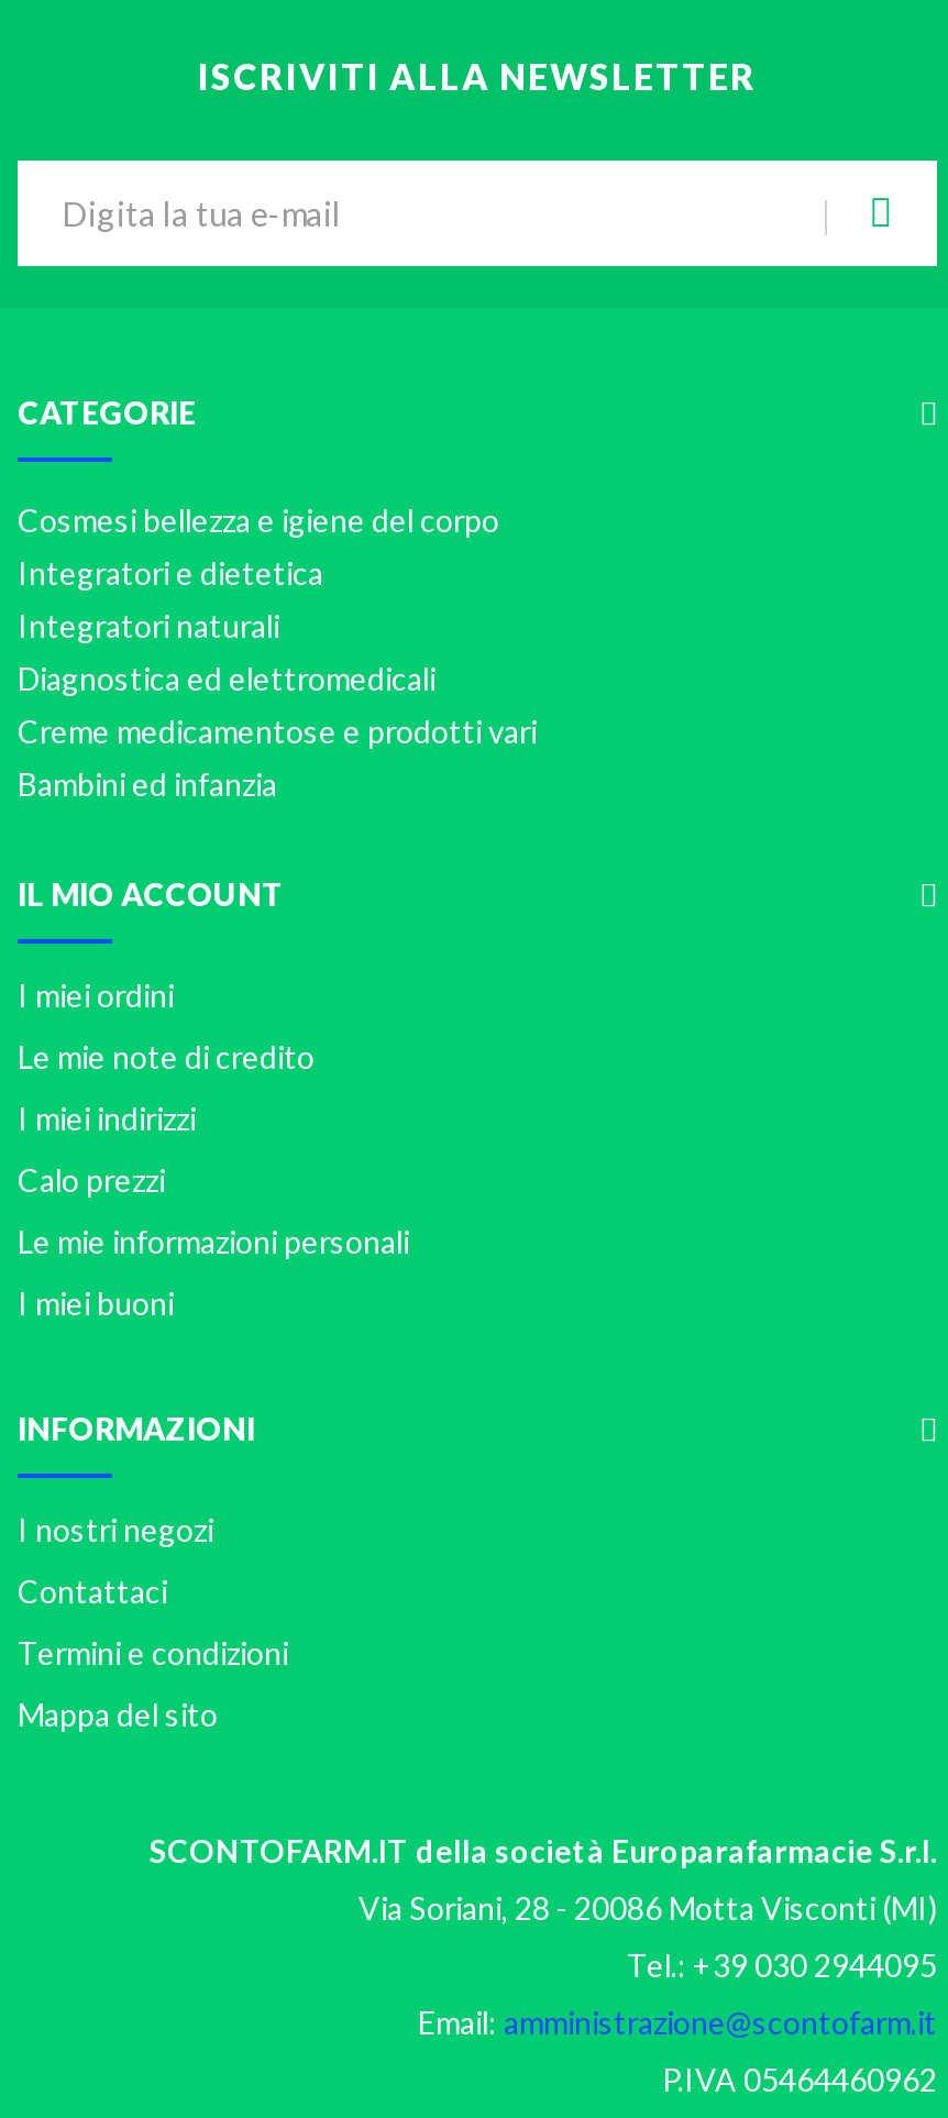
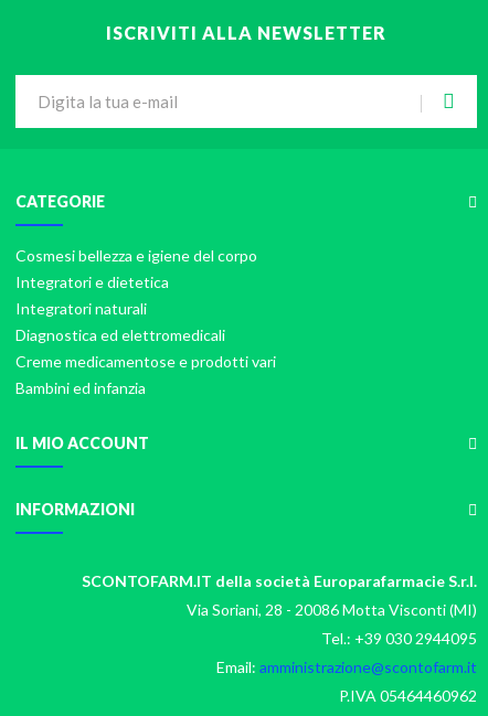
- I miei ordini
- Le mie note di credito
- I miei indirizzi
- Calo prezzi
- Le mie informazioni personali
- I miei buoni

- I nostri negozi
- Contattaci
- Termini e condizioni
- Mappa del sito
